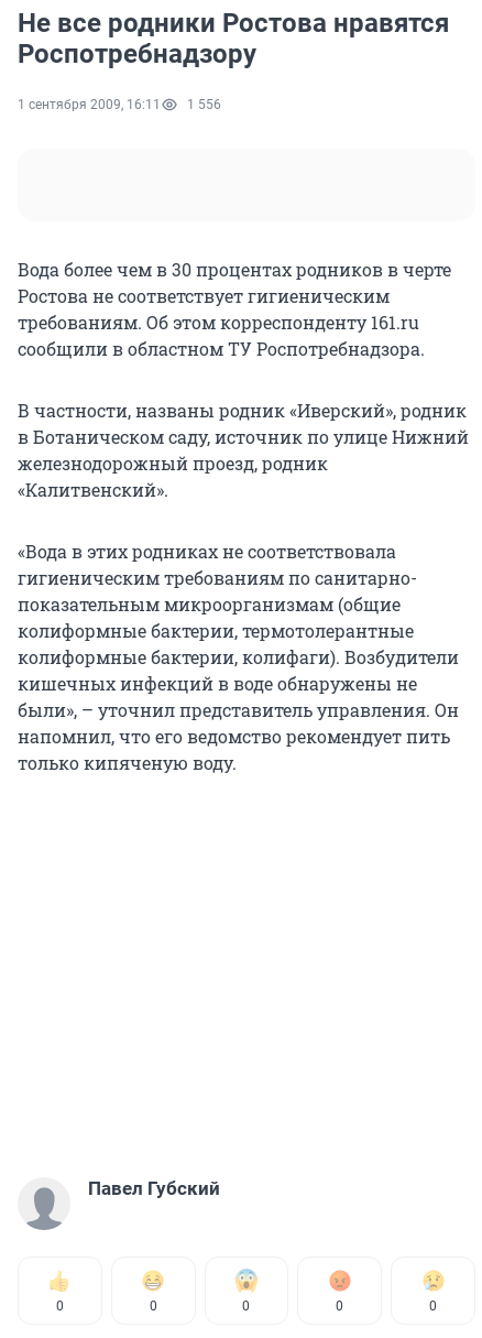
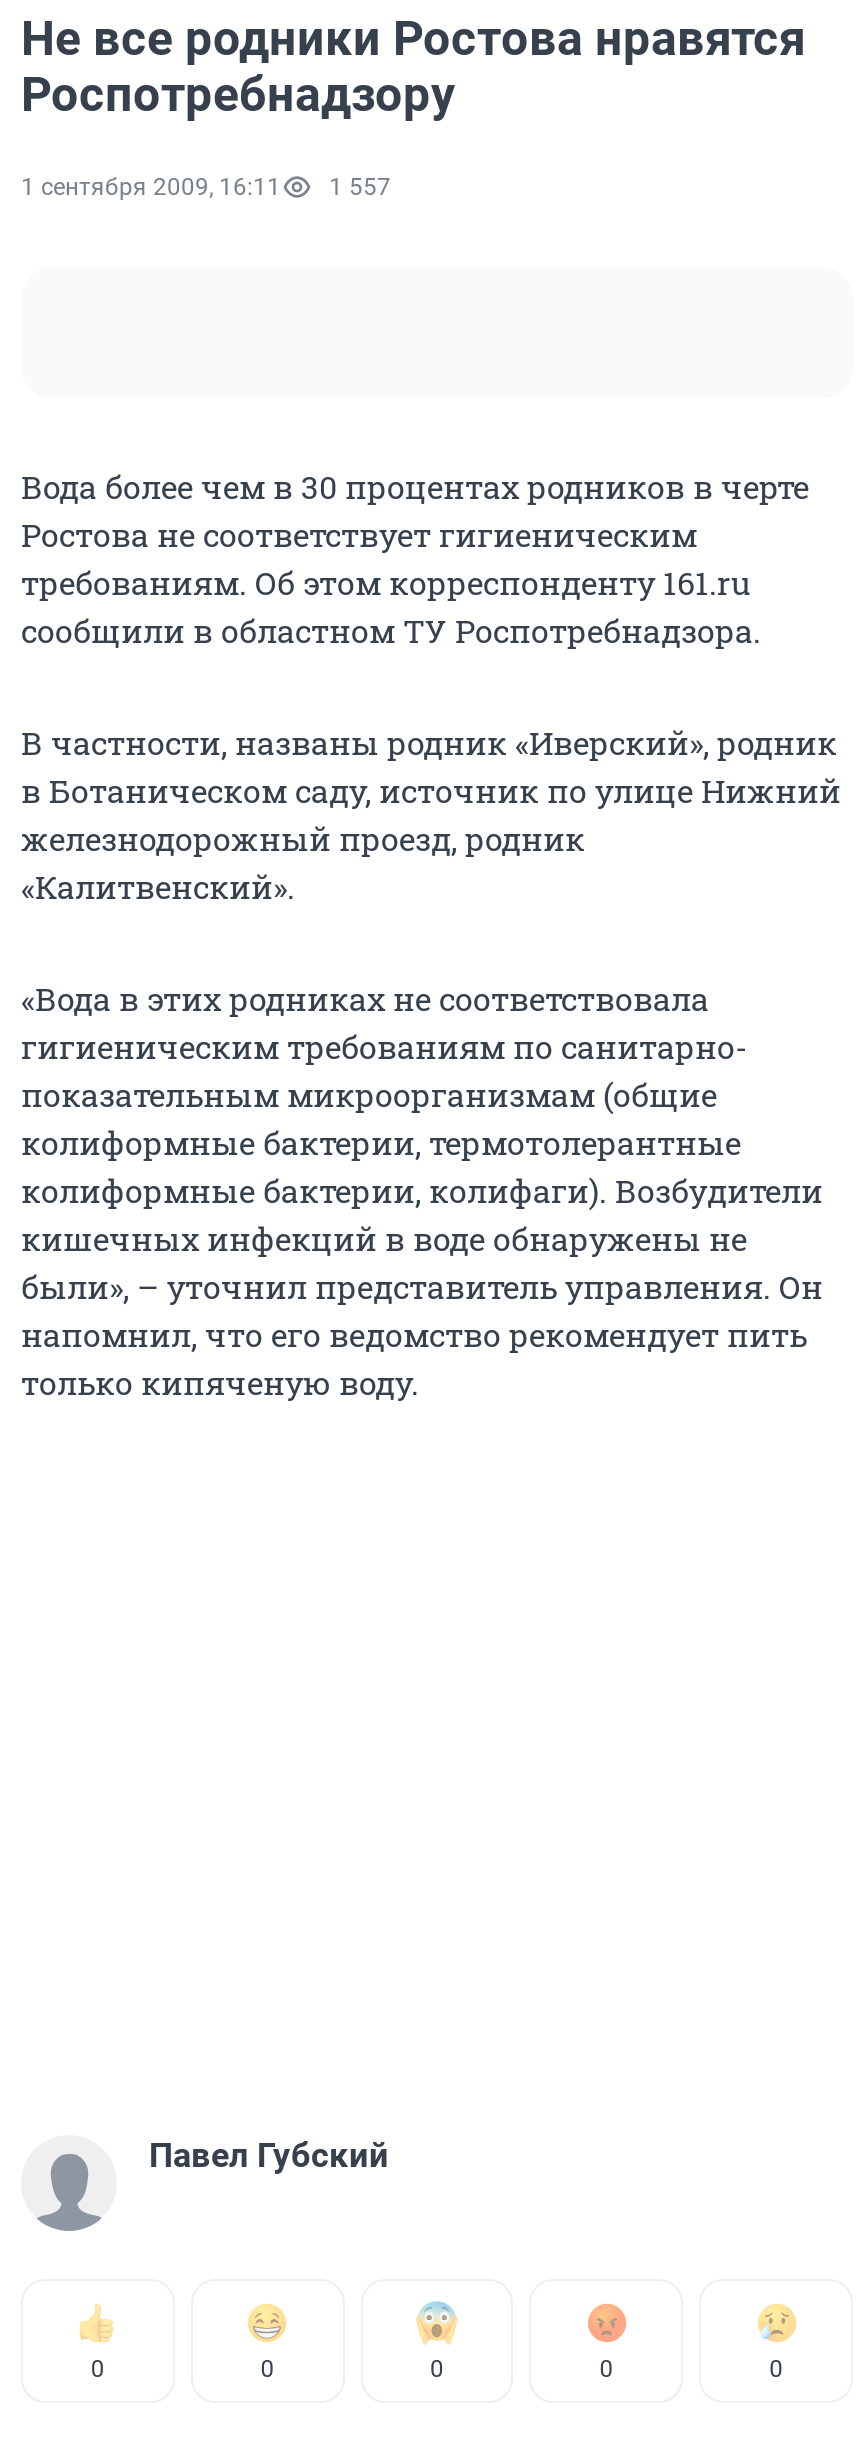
- 1 сентября 2009, 16:11 1 556
+ 1 сентября 2009, 16:11 1 557
